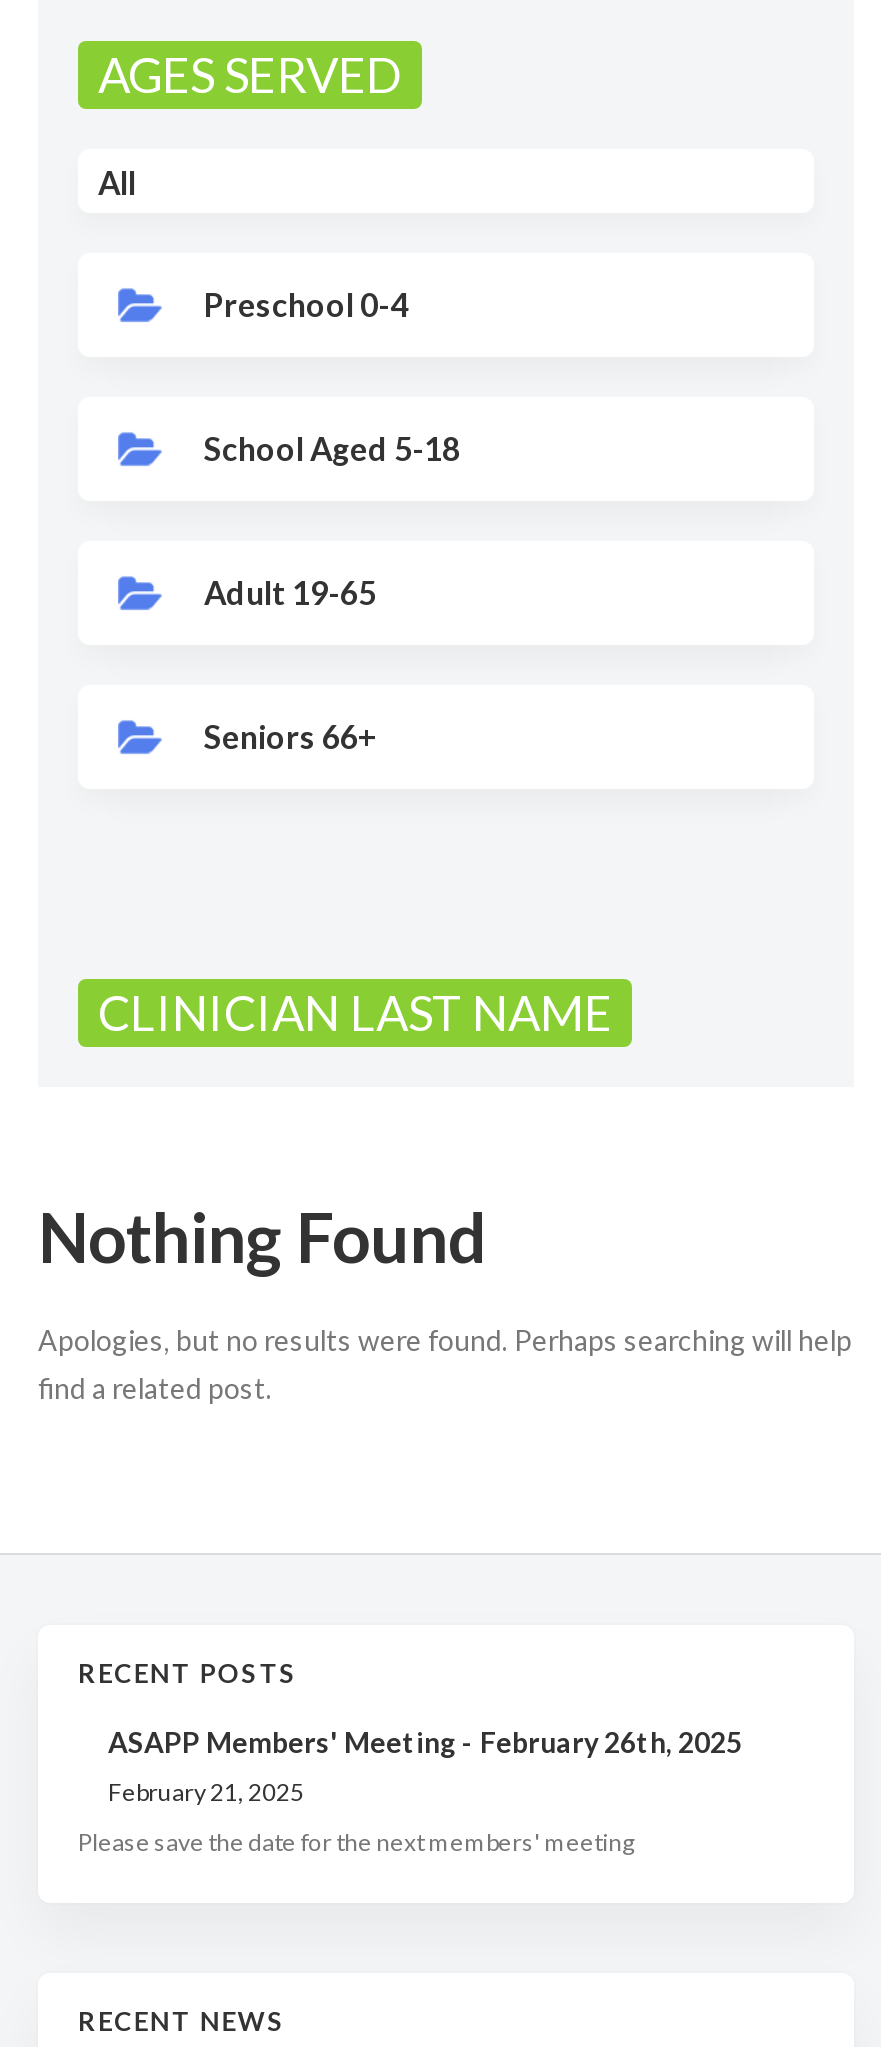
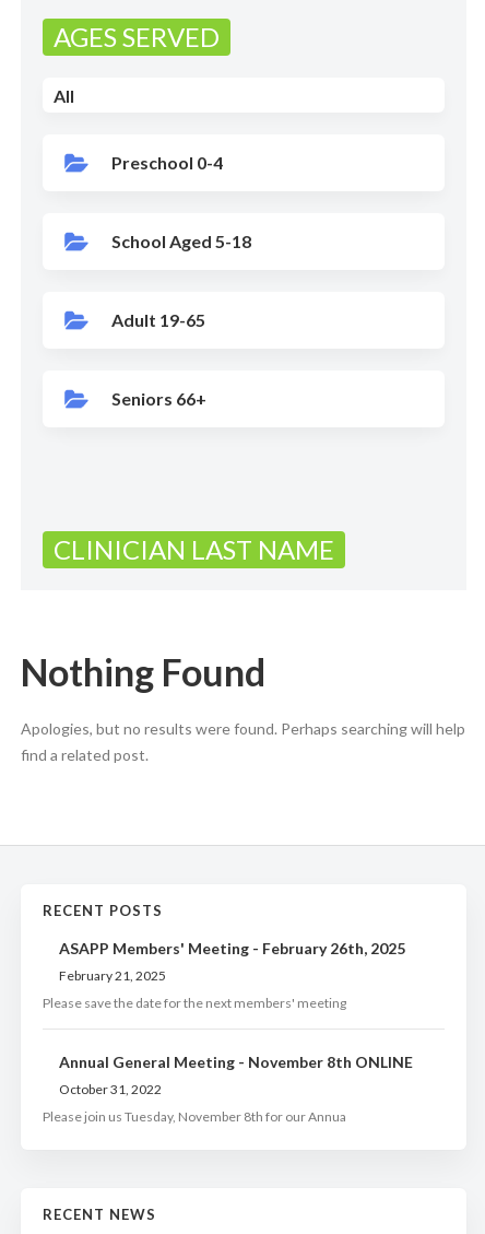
+ Annual General Meeting - November 8th ONLINE
+ October 31, 2022
+ Please join us Tuesday, November 8th for our Annua
